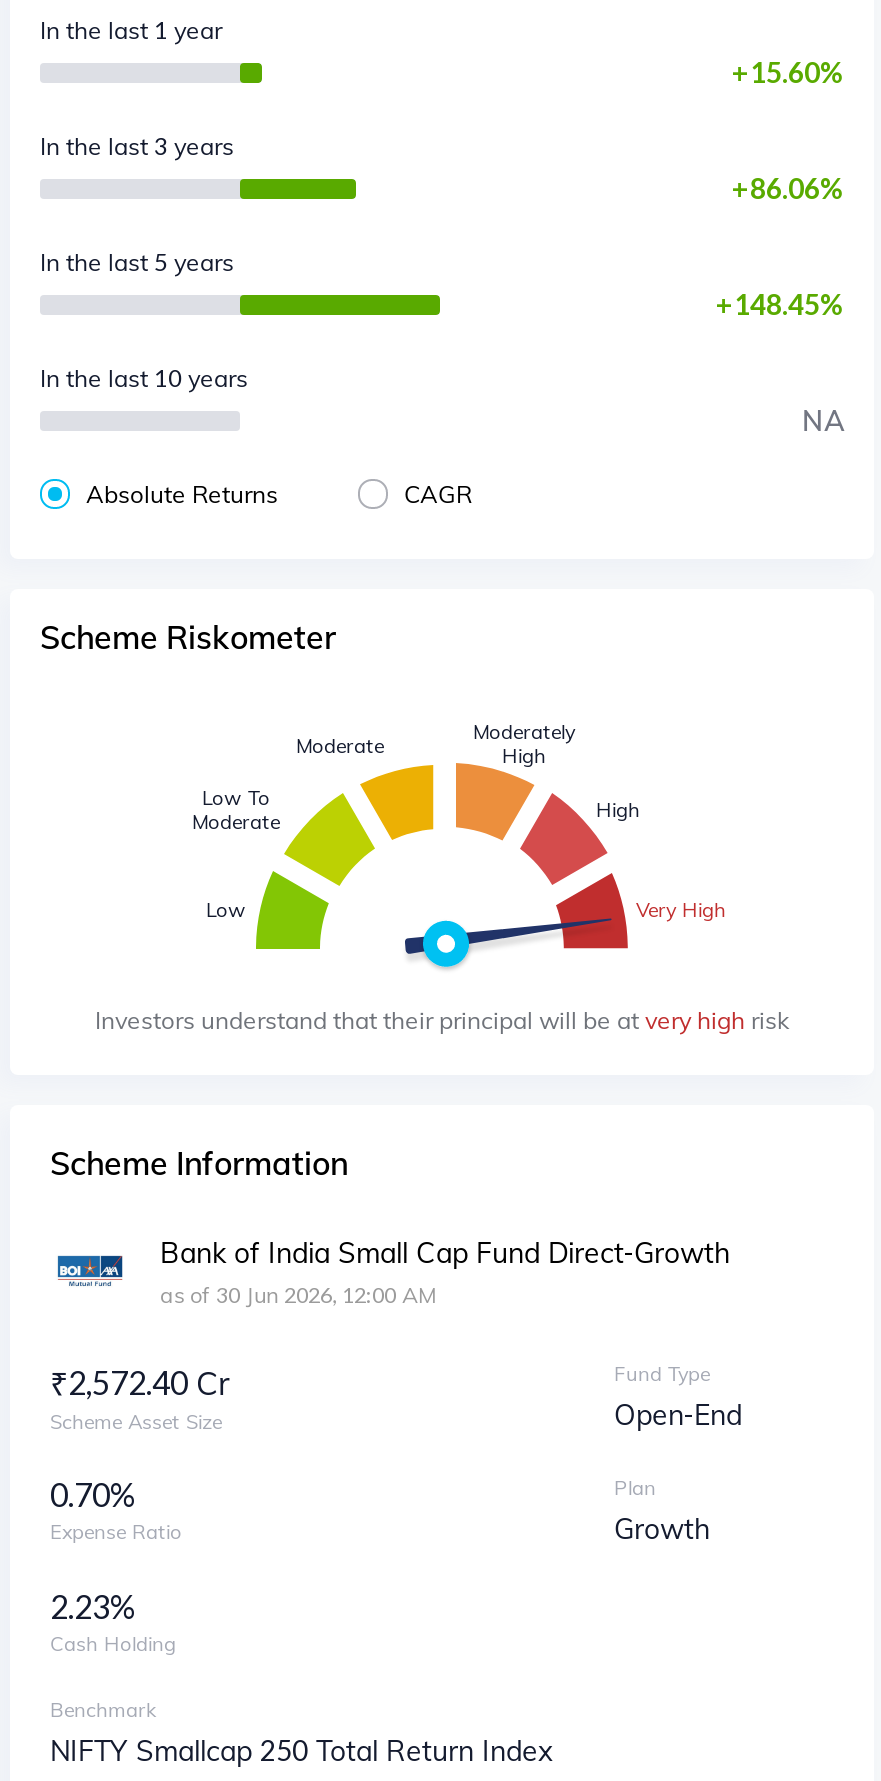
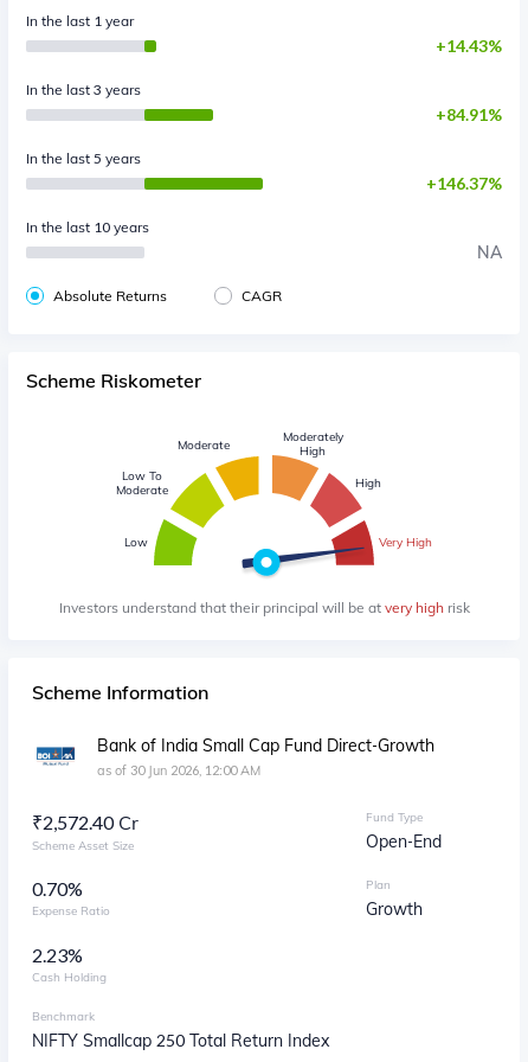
- 15.60%
+ 14.43%

- 86.06%
+ 84.91%

- 148.45%
+ 146.37%
